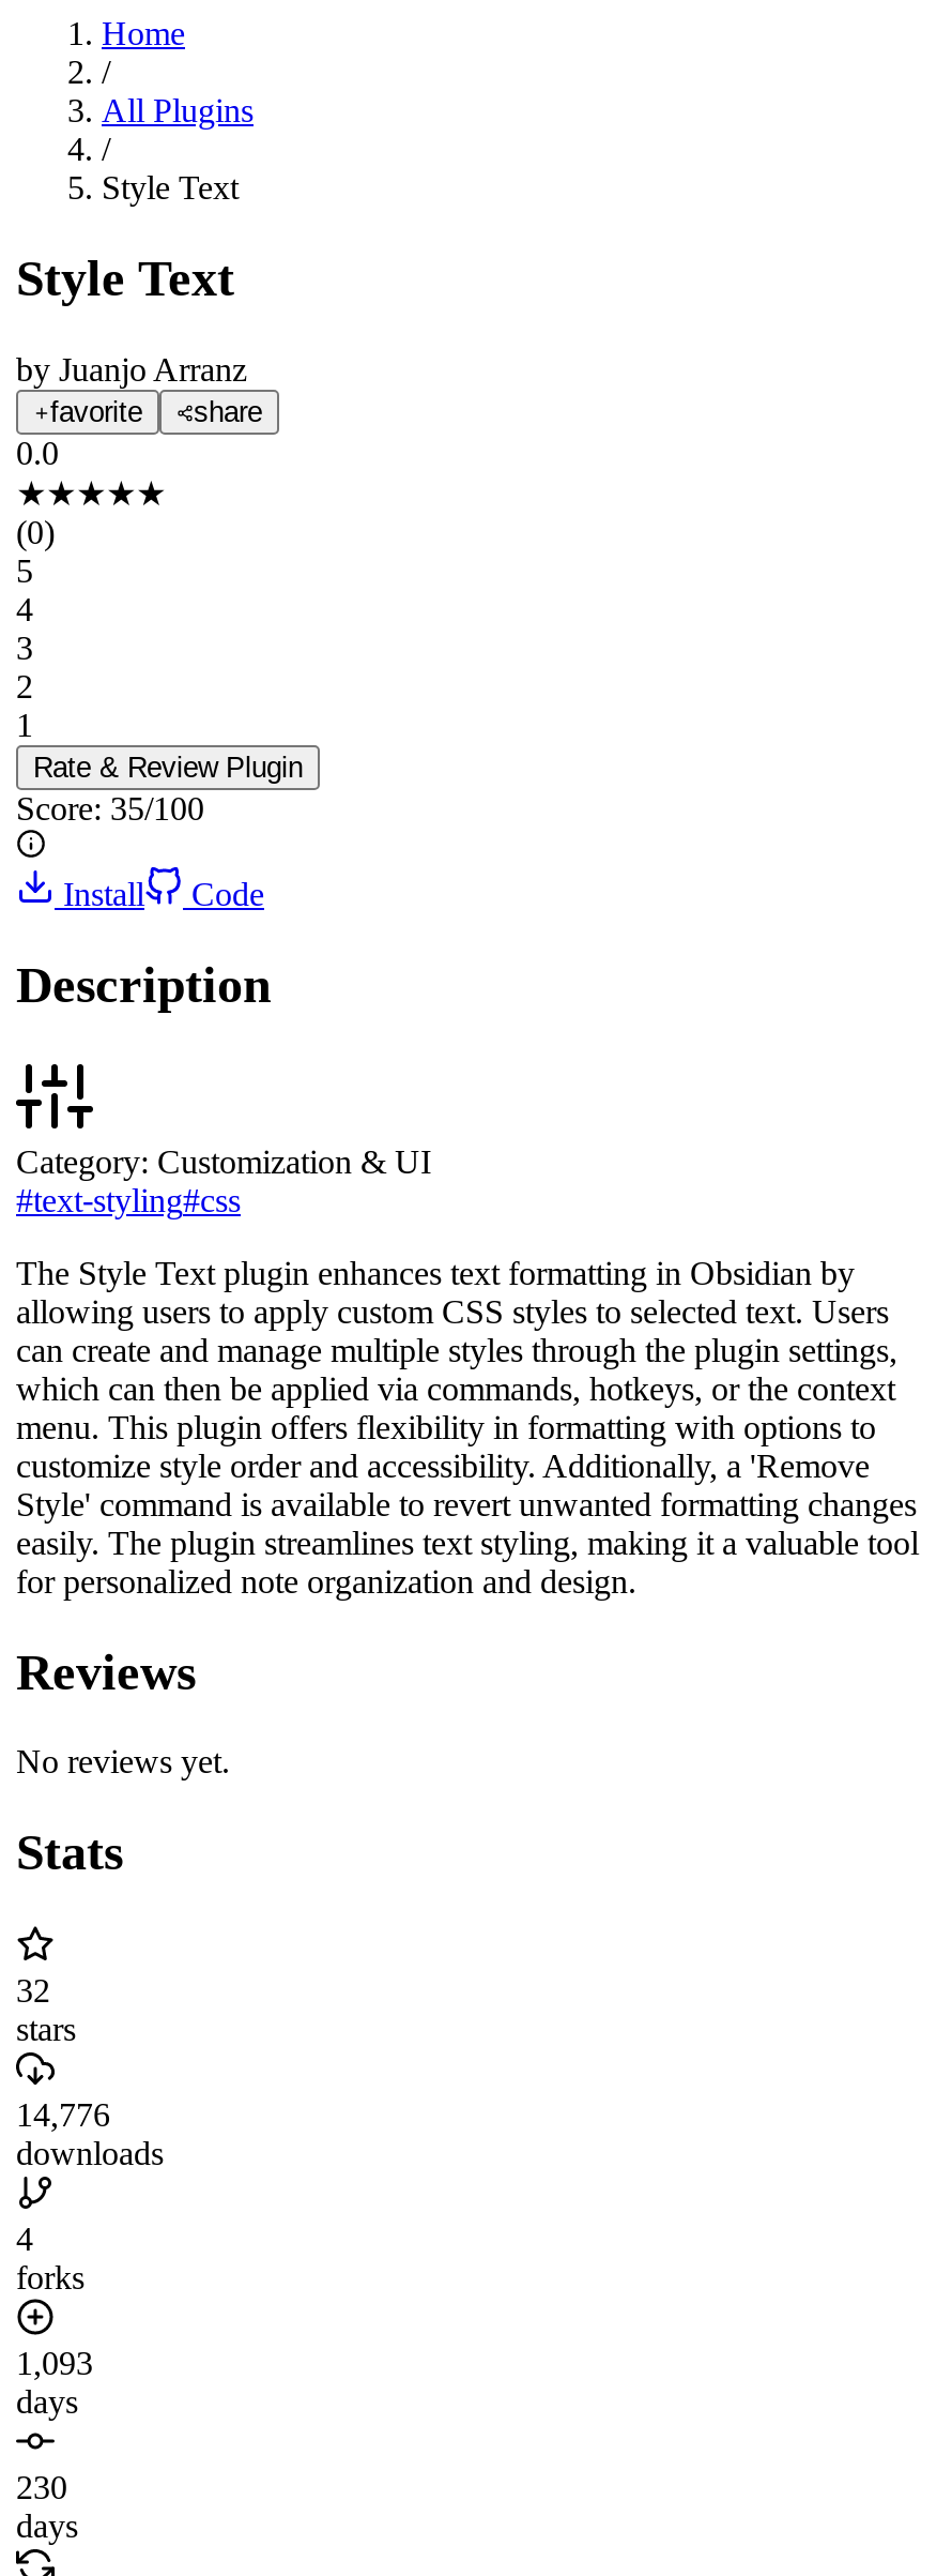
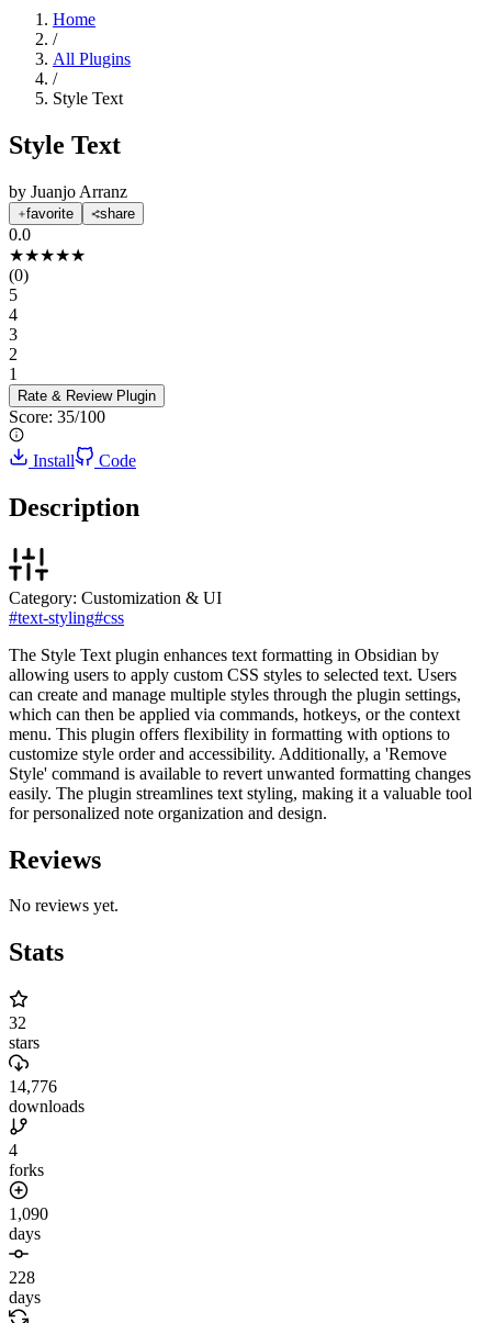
- 1,093
+ 1,090

- 230
+ 228
